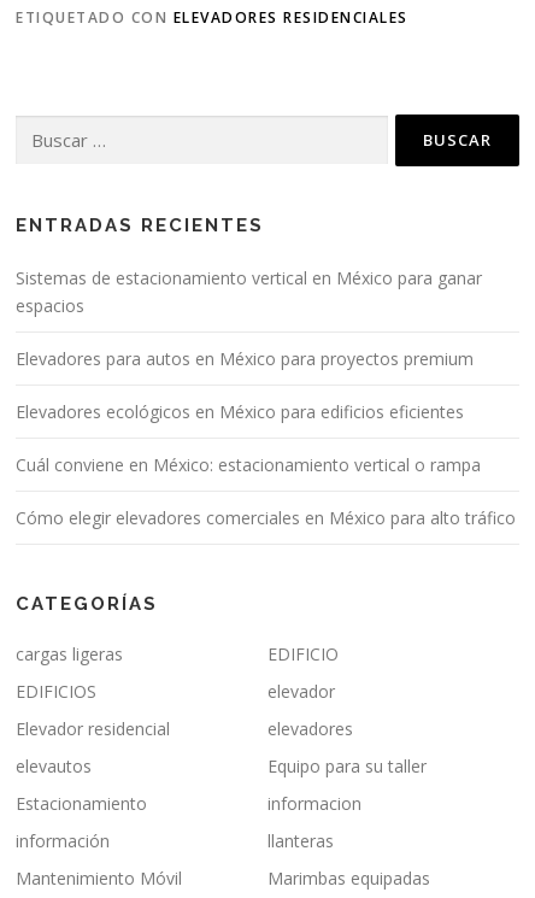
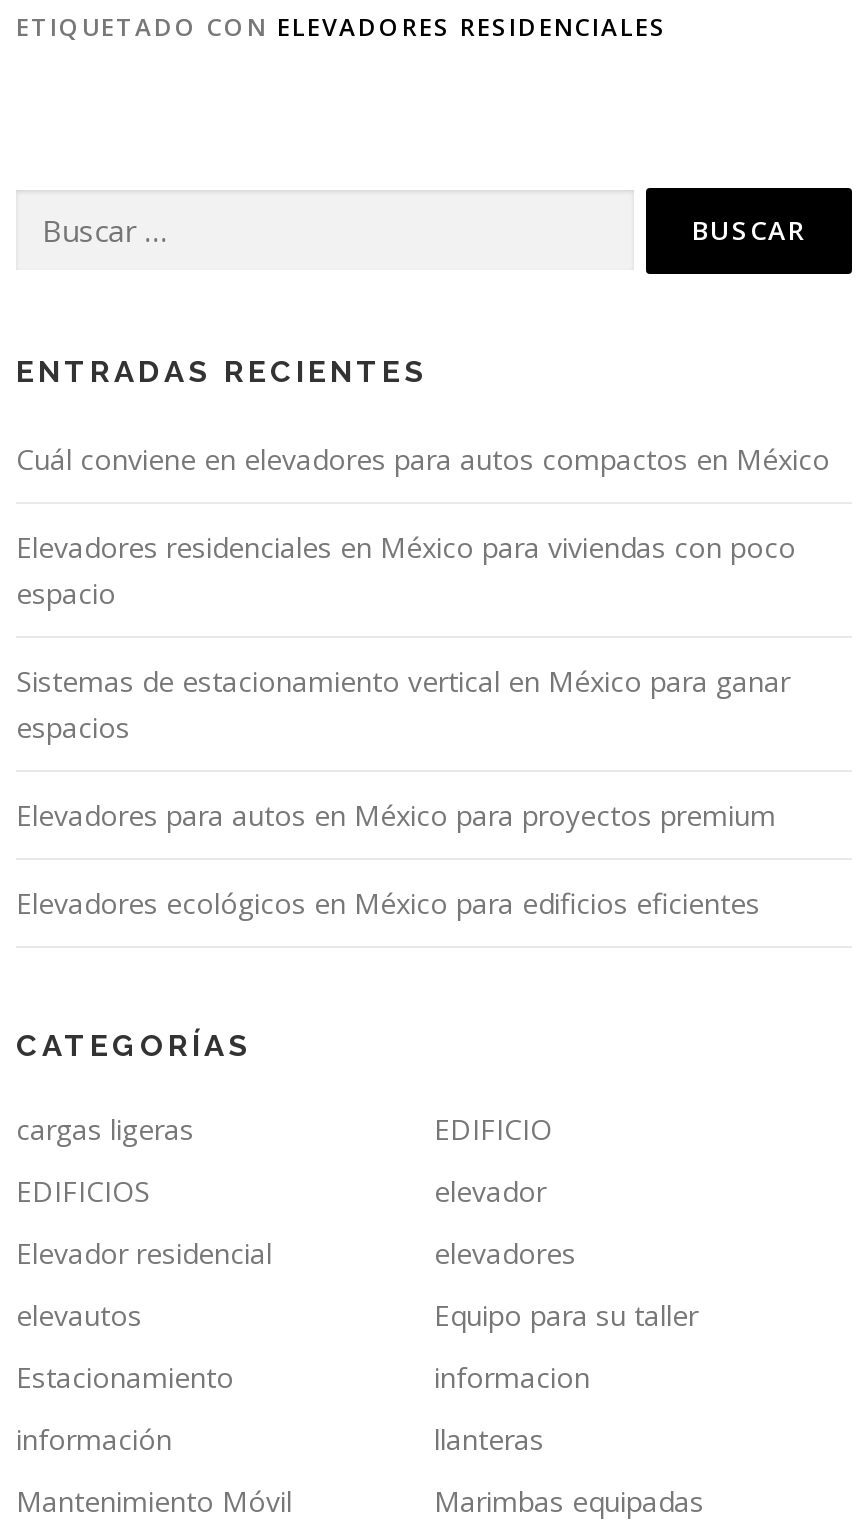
+ Cuál conviene en elevadores para autos compactos en México
+ Elevadores residenciales en México para viviendas con poco
+ espacio

moved down: Sistemas de estacionamiento vertical en México para ganar | espacios | Elevadores para autos en México para proyectos premium | Elevadores ecológicos en México para edificios eficientes

- Cuál conviene en México: estacionamiento vertical o rampa
- Cómo elegir elevadores comerciales en México para alto tráfico
